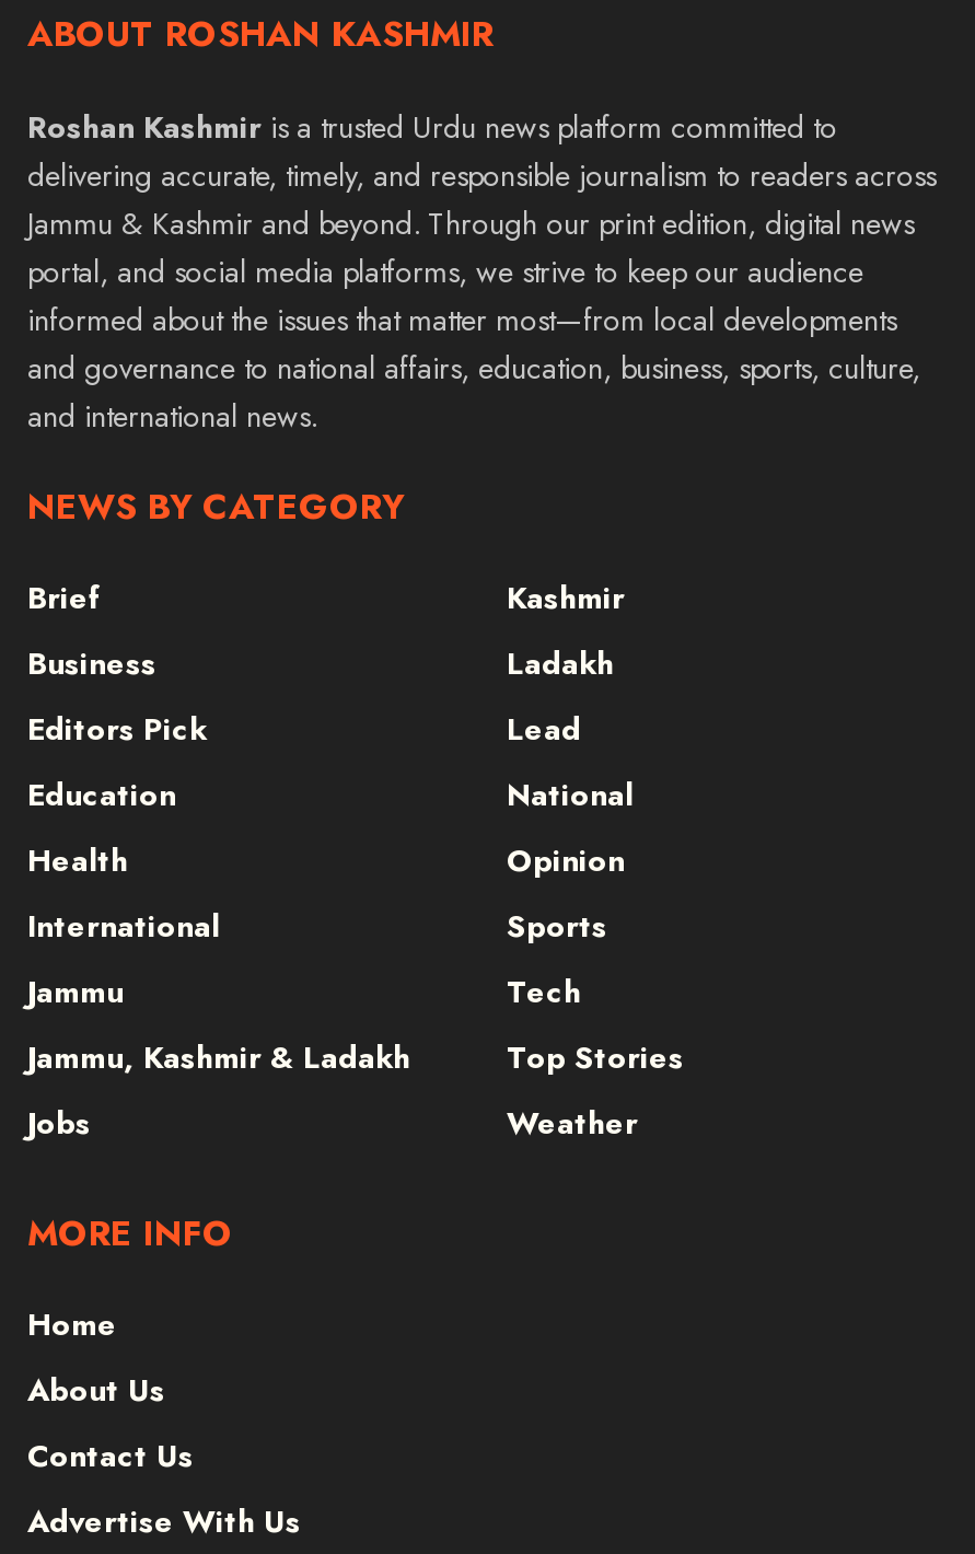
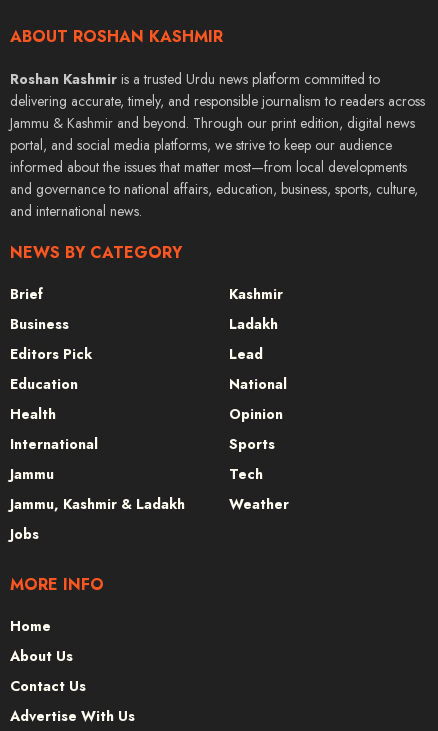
- Top Stories

moved up: Weather
